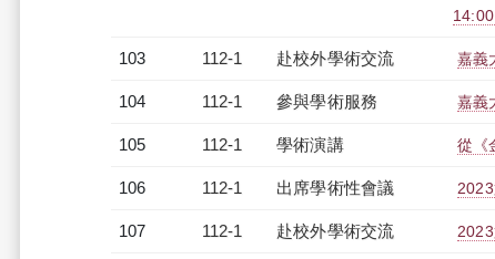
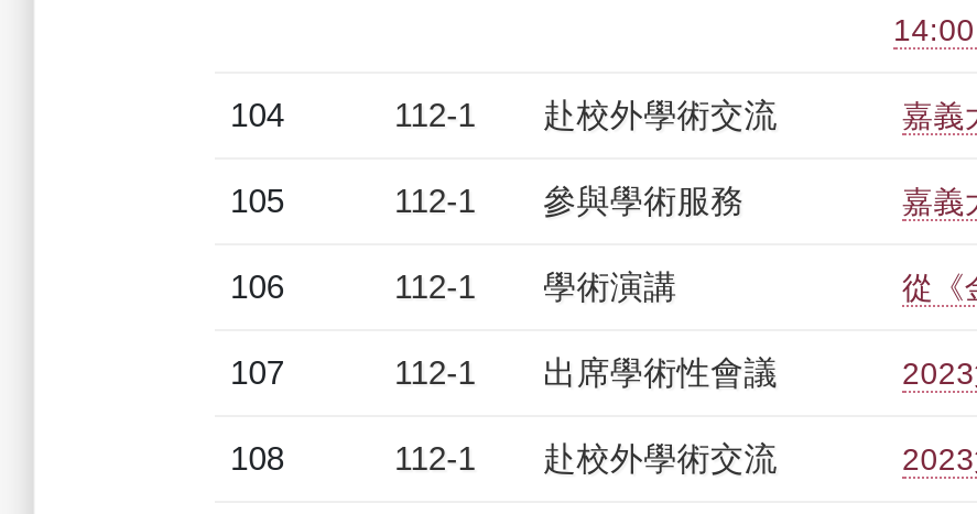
- 103
+ 104

- 104
+ 105

- 105
+ 106

- 106
+ 107

- 107
+ 108
